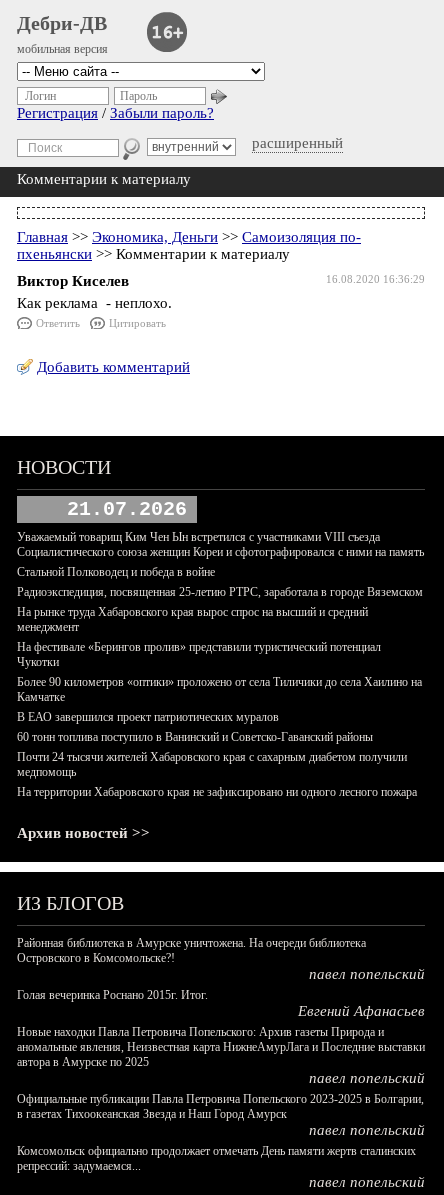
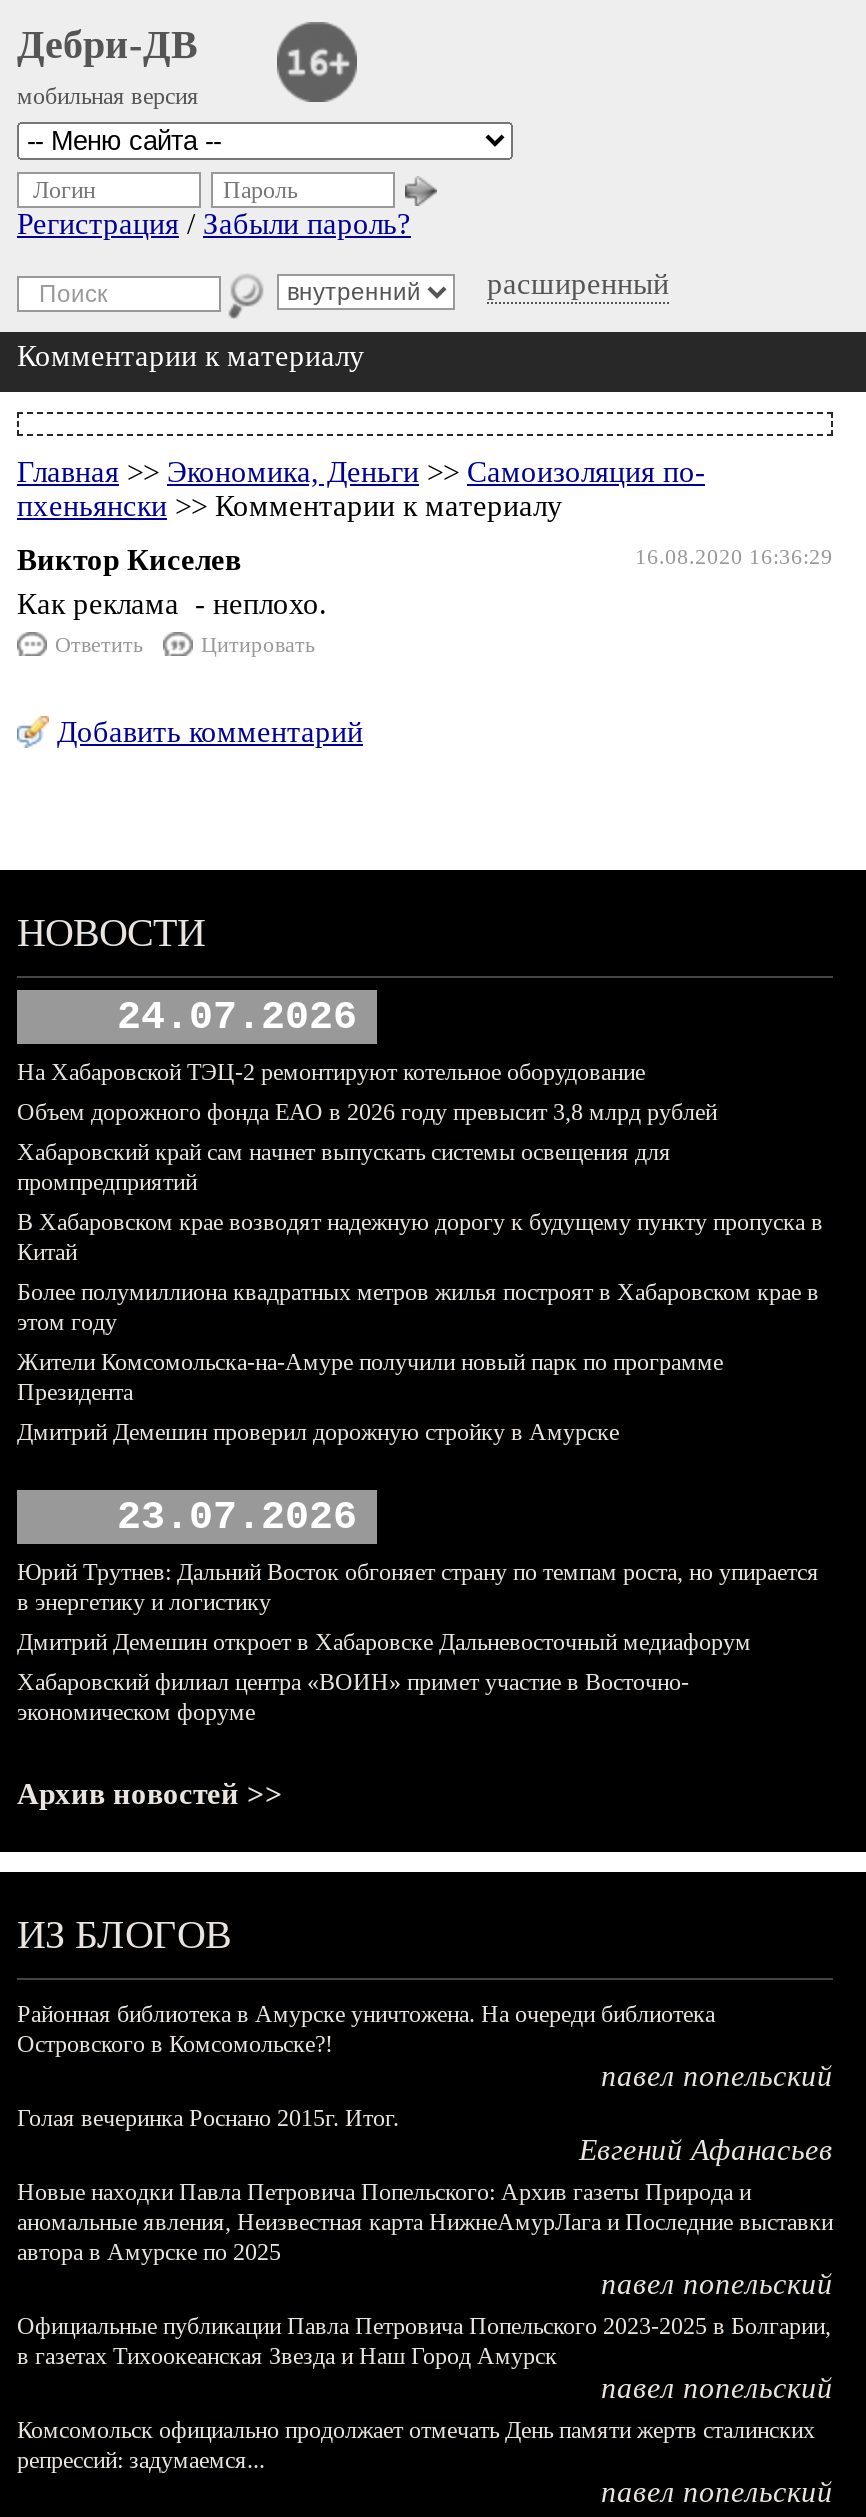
- 21.07.2026
- Уважаемый товарищ Ким Чен Ын встретился с участниками VIII съезда
- Социалистического союза женщин Кореи и сфотографировался с ними на память
- Стальной Полководец и победа в войне
- Радиоэкспедиция, посвященная 25-летию РТРС, заработала в городе Вяземском
- На рынке труда Хабаровского края вырос спрос на высший и средний
- менеджмент
- На фестивале «Берингов пролив» представили туристический потенциал
- Чукотки
- Более 90 километров «оптики» проложено от села Тиличики до села Хаилино на
- Камчатке
- В ЕАО завершился проект патриотических муралов
- 60 тонн топлива поступило в Ванинский и Советско-Гаванский районы
- Почти 24 тысячи жителей Хабаровского края с сахарным диабетом получили
- медпомощь
- На территории Хабаровского края не зафиксировано ни одного лесного пожара
+ 24.07.2026
+ На Хабаровской ТЭЦ-2 ремонтируют котельное оборудование
+ Объем дорожного фонда ЕАО в 2026 году превысит 3,8 млрд рублей
+ Хабаровский край сам начнет выпускать системы освещения для
+ промпредприятий
+ В Хабаровском крае возводят надежную дорогу к будущему пункту пропуска в
+ Китай
+ Более полумиллиона квадратных метров жилья построят в Хабаровском крае в
+ этом году
+ Жители Комсомольска-на-Амуре получили новый парк по программе
+ Президента
+ Дмитрий Демешин проверил дорожную стройку в Амурске
+ 23.07.2026
+ Юрий Трутнев: Дальний Восток обгоняет страну по темпам роста, но упирается
+ в энергетику и логистику
+ Дмитрий Демешин откроет в Хабаровске Дальневосточный медиафорум
+ Хабаровский филиал центра «ВОИН» примет участие в Восточно-
+ экономическом форуме
